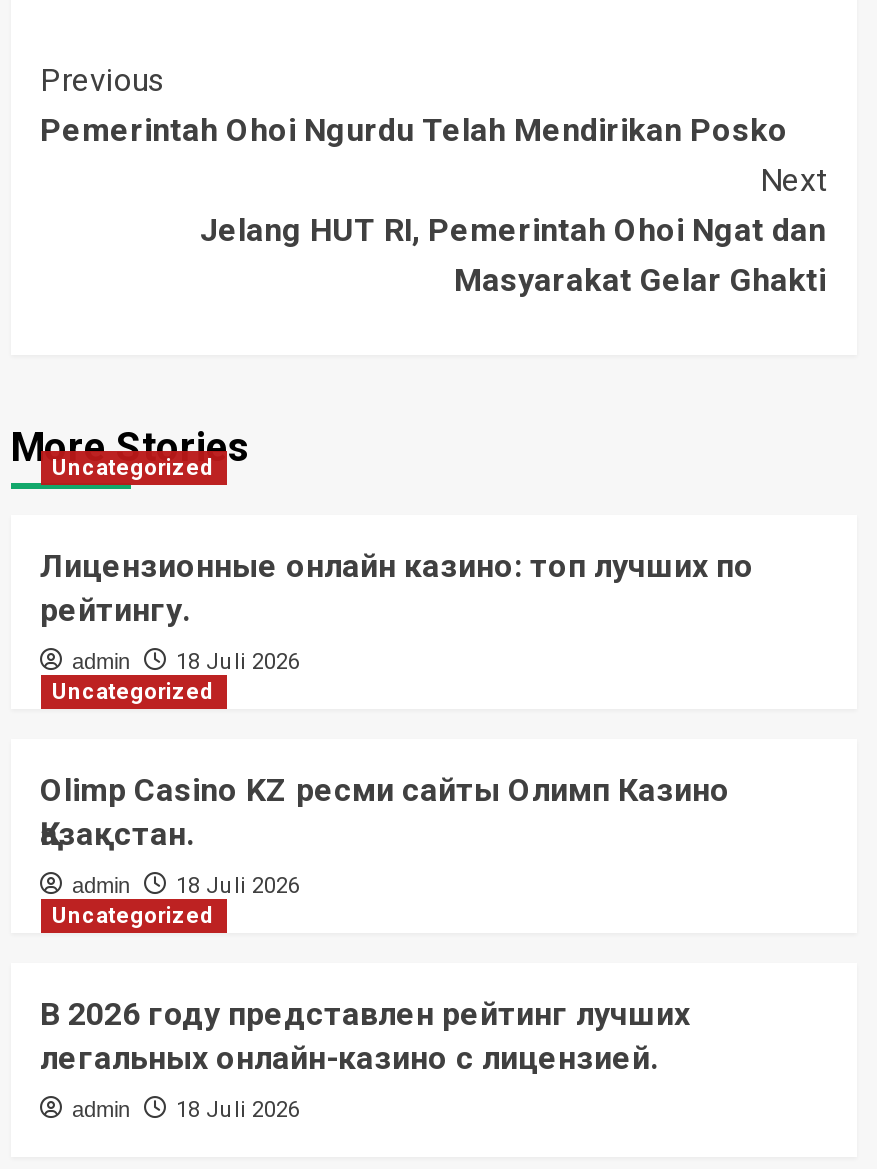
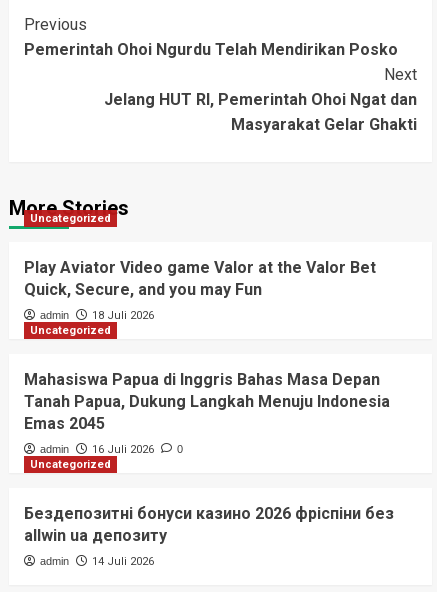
- Лицензионные онлайн казино: топ лучших по
- рейтингу.
+ Play Aviator Video game Valor at the Valor Bet
+ Quick, Secure, and you may Fun

- Olimp Casino KZ ресми сайты Олимп Казино
- Қазақстан.
+ Mahasiswa Papua di Inggris Bahas Masa Depan
+ Tanah Papua, Dukung Langkah Menuju Indonesia
+ Emas 2045

- 18 Juli 2026
+ 16 Juli 2026
+ 0

- В 2026 году представлен рейтинг лучших
- легальных онлайн-казино с лицензией.
+ Бездепозитні бонуси казино 2026 фріспіни без
+ allwin ua депозиту

- admin 18 Juli 2026
+ admin 14 Juli 2026
